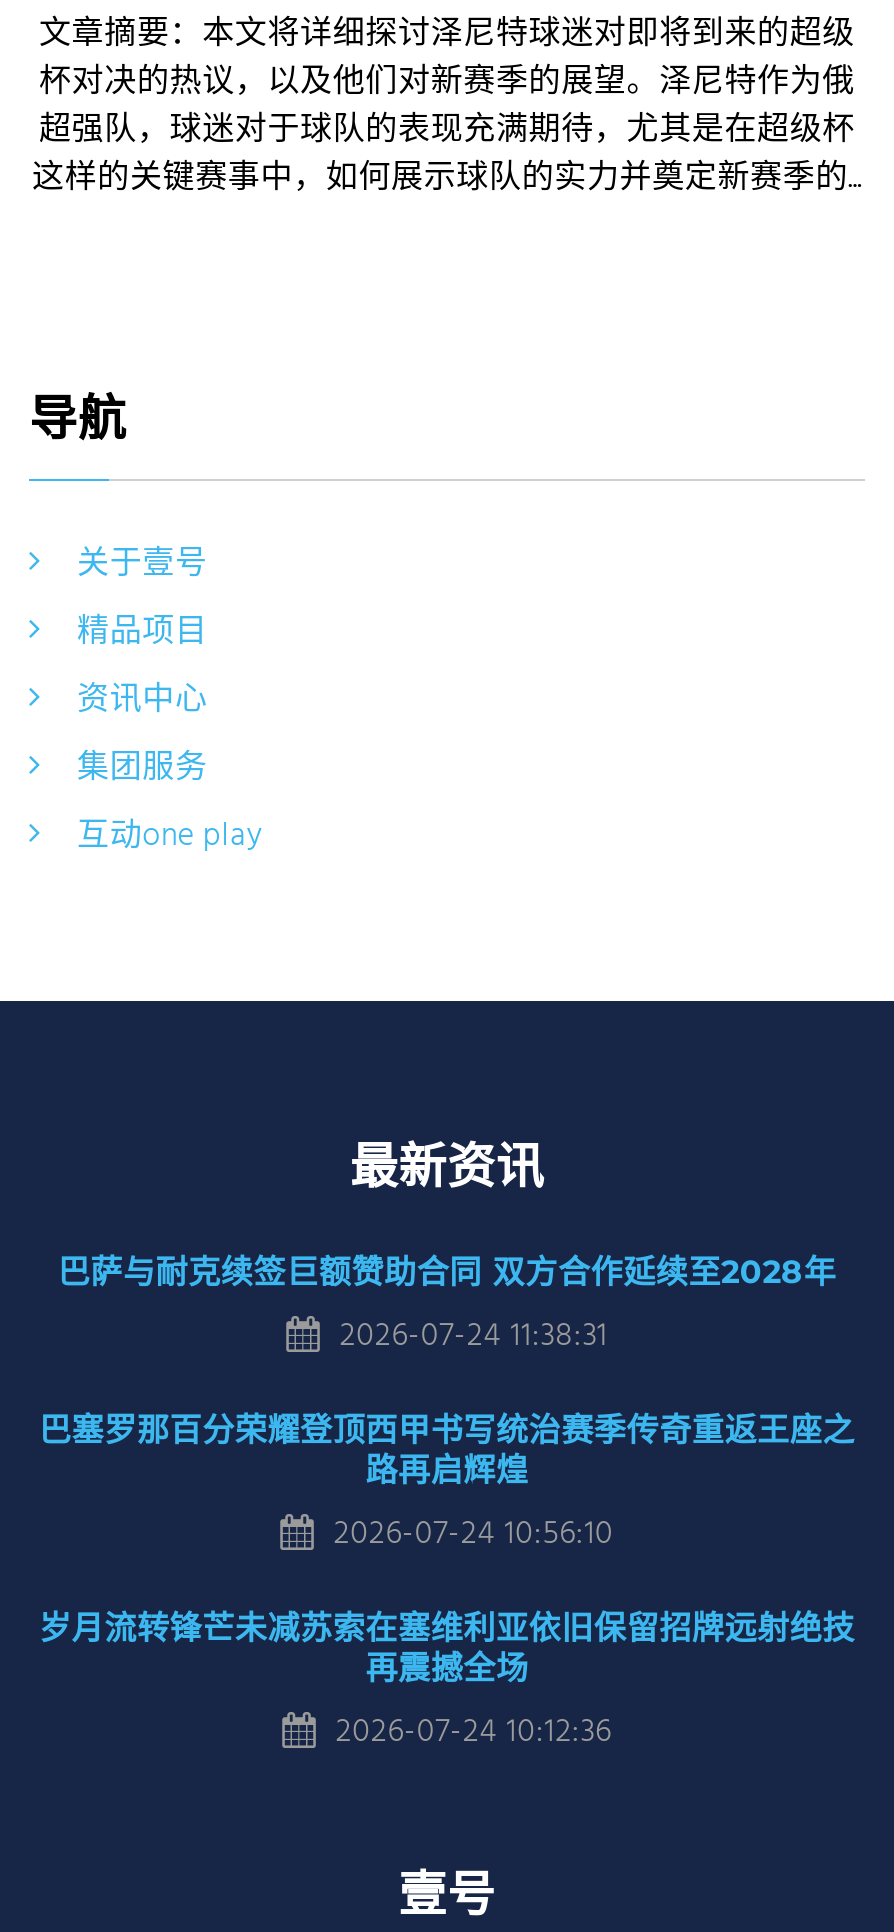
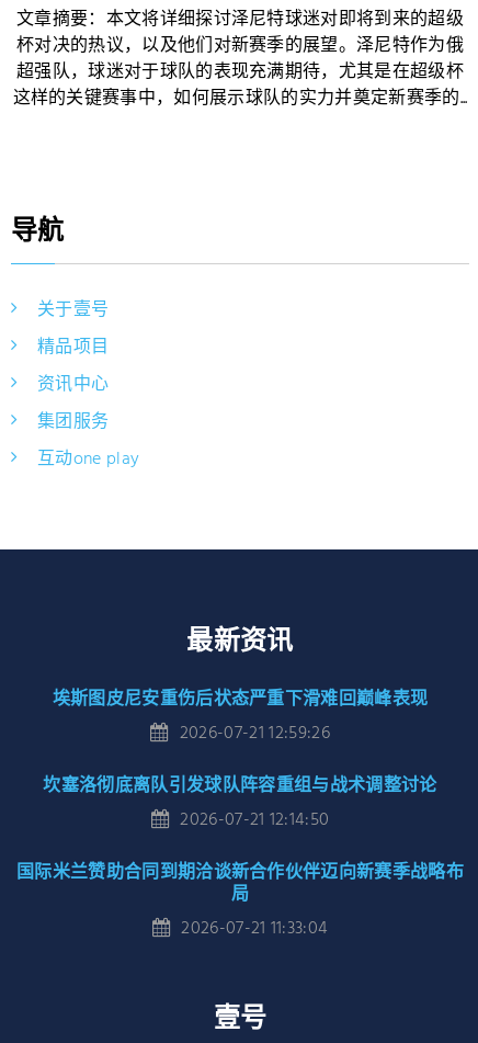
- 巴萨与耐克续签巨额赞助合同 双方合作延续至2028年
- 2026-07-24 11:38:31
+ 埃斯图皮尼安重伤后状态严重下滑难回巅峰表现
+ 2026-07-21 12:59:26

- 巴塞罗那百分荣耀登顶西甲书写统治赛季传奇重返王座之
- 路再启辉煌
- 2026-07-24 10:56:10
+ 坎塞洛彻底离队引发球队阵容重组与战术调整讨论
+ 2026-07-21 12:14:50

- 岁月流转锋芒未减苏索在塞维利亚依旧保留招牌远射绝技
- 再震撼全场
- 2026-07-24 10:12:36
+ 国际米兰赞助合同到期洽谈新合作伙伴迈向新赛季战略布
+ 局
+ 2026-07-21 11:33:04
